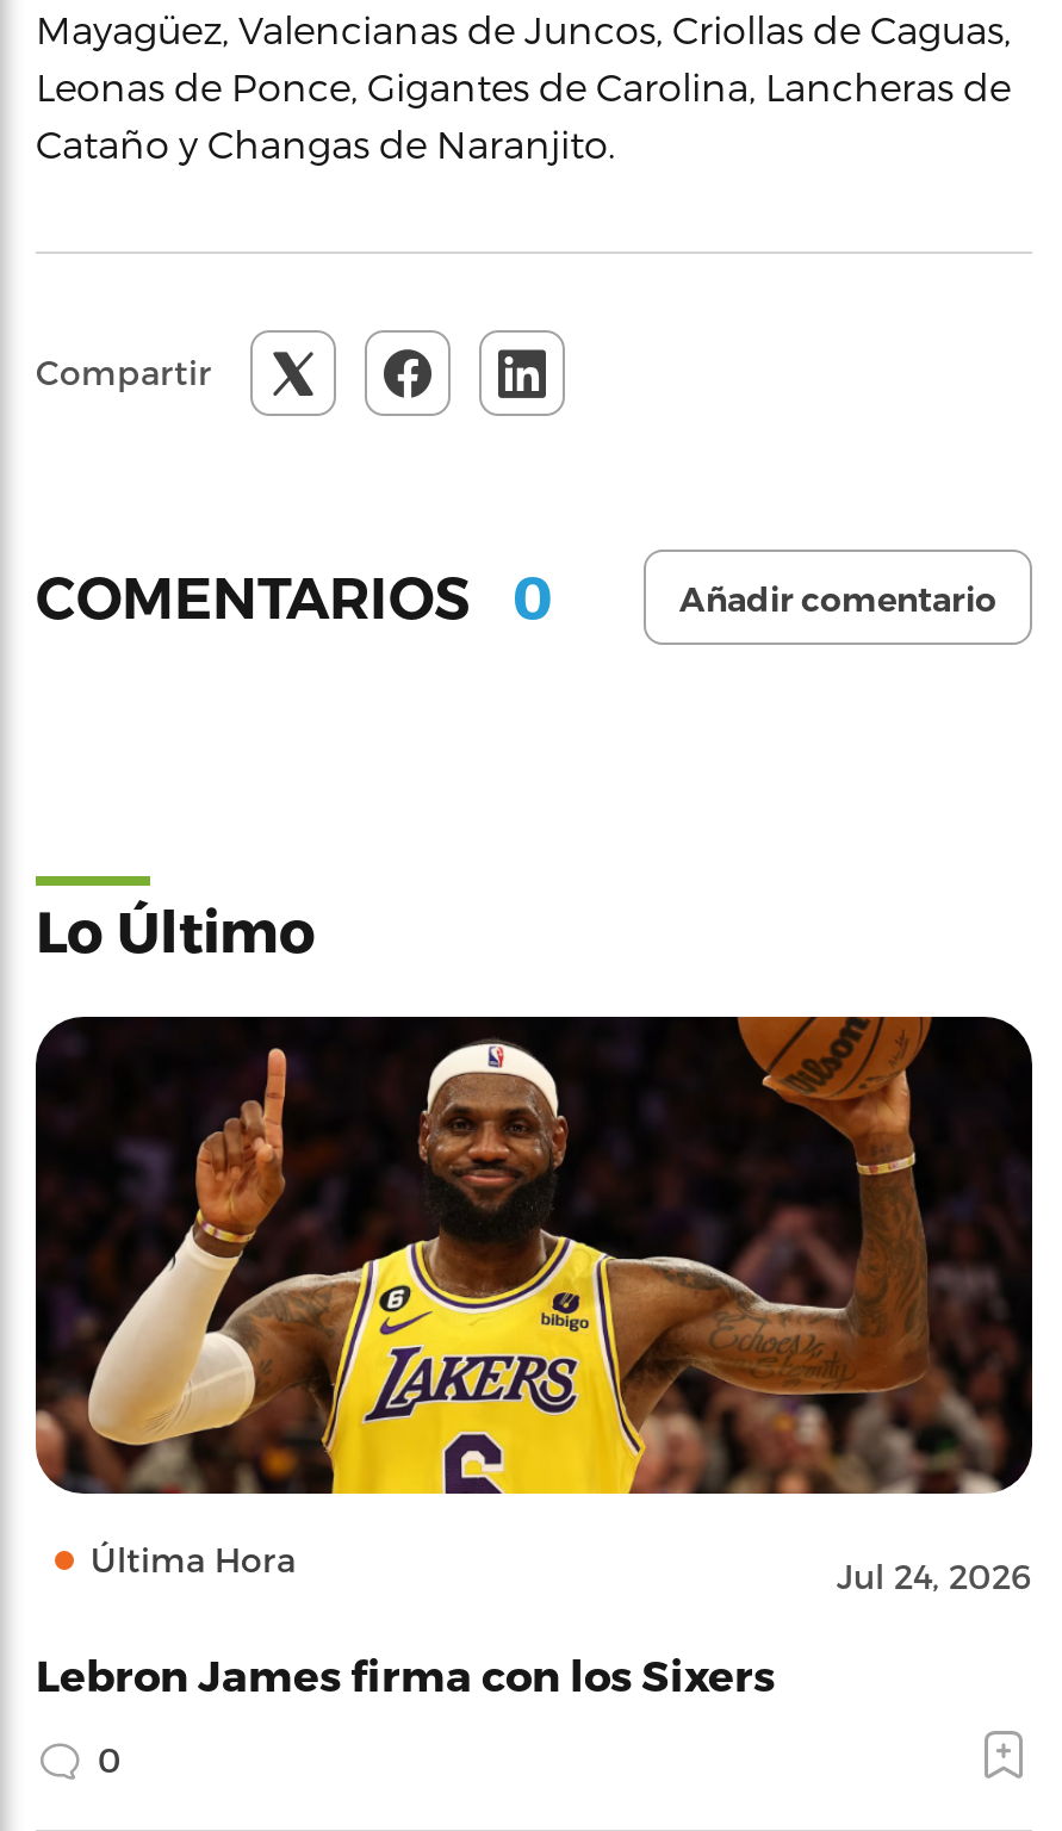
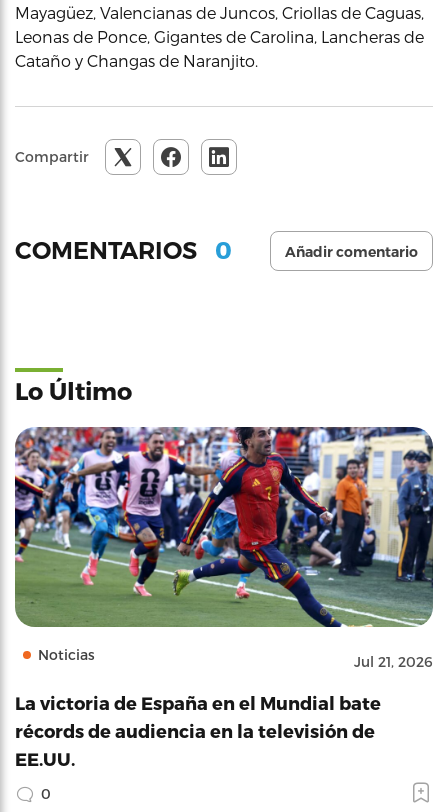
- [image]
- Última Hora
- Jul 24, 2026
+ [image]
+ Noticias
+ Jul 21, 2026

- Lebron James firma con los Sixers
+ La victoria de España en el Mundial bate
+ récords de audiencia en la televisión de
+ EE.UU.
